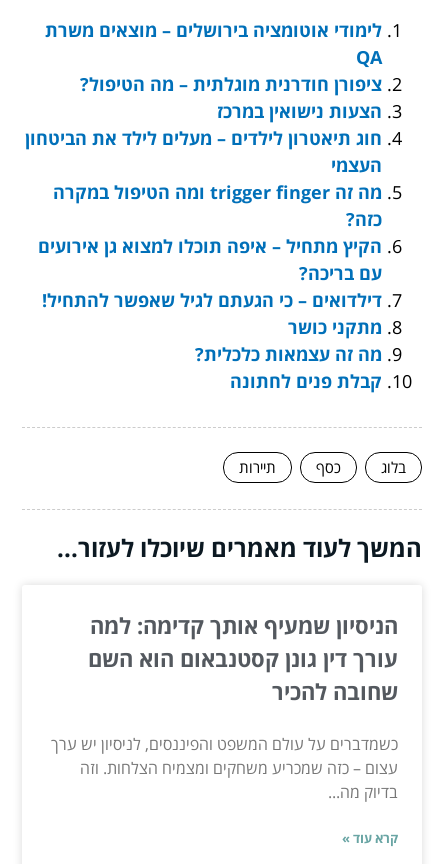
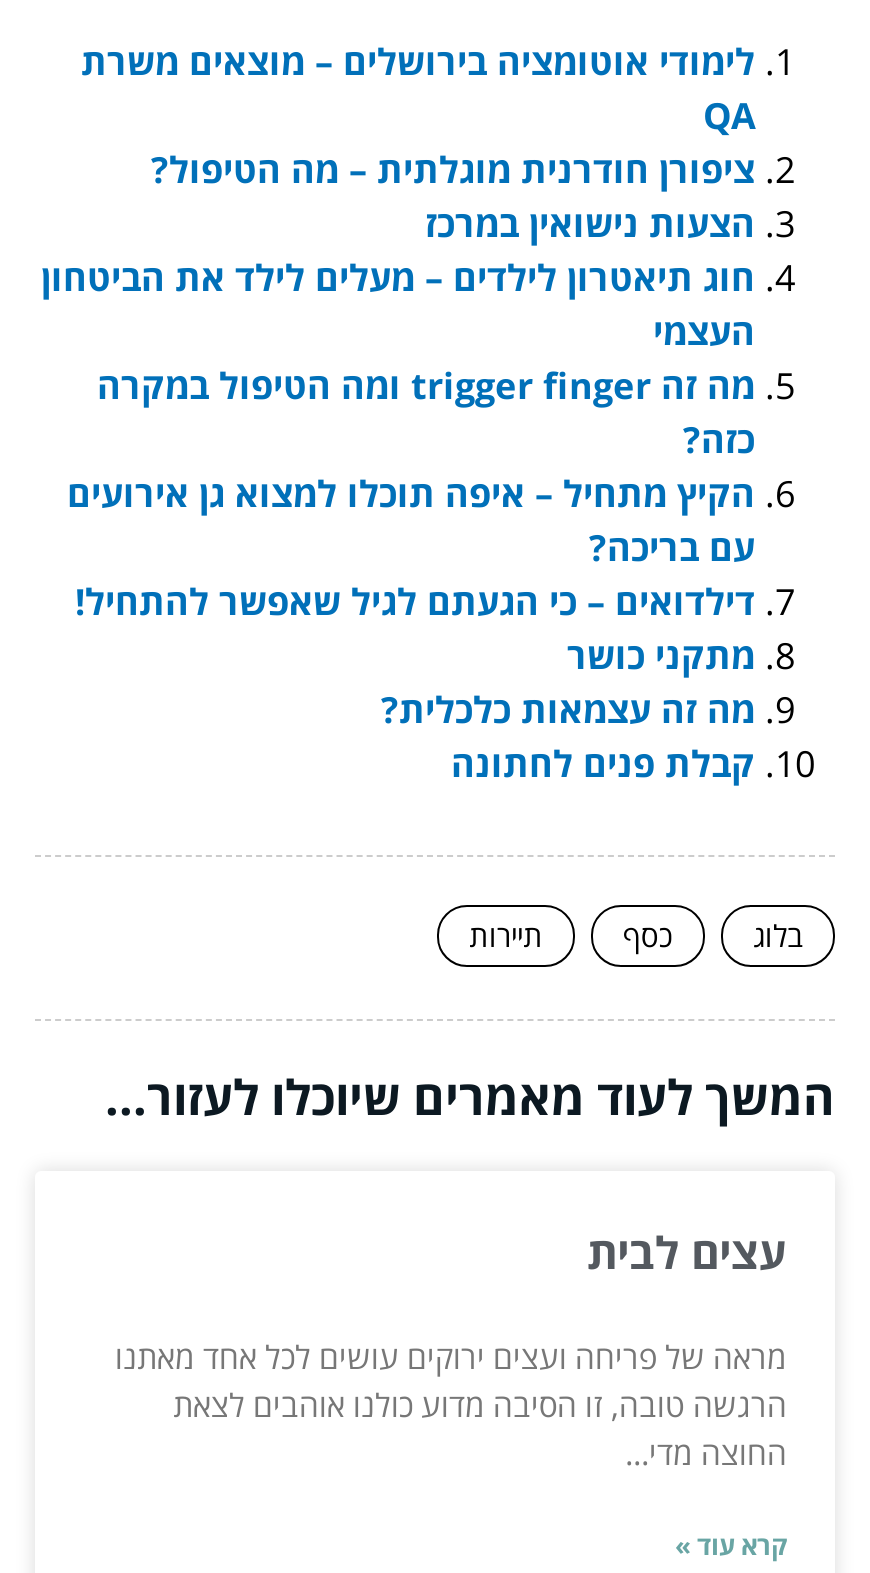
- הניסיון שמעיף אותך קדימה: למה
- עורך דין גונן קסטנבאום הוא השם
- שחובה להכיר
+ עצים לבית

- כשמדברים על עולם המשפט והפיננסים, לניסיון יש ערך
- עצום – כזה שמכריע משחקים ומצמיח הצלחות. וזה
- בדיוק מה...
+ מראה של פריחה ועצים ירוקים עושים לכל אחד מאתנו
+ הרגשה טובה, זו הסיבה מדוע כולנו אוהבים לצאת
+ החוצה מדי...
